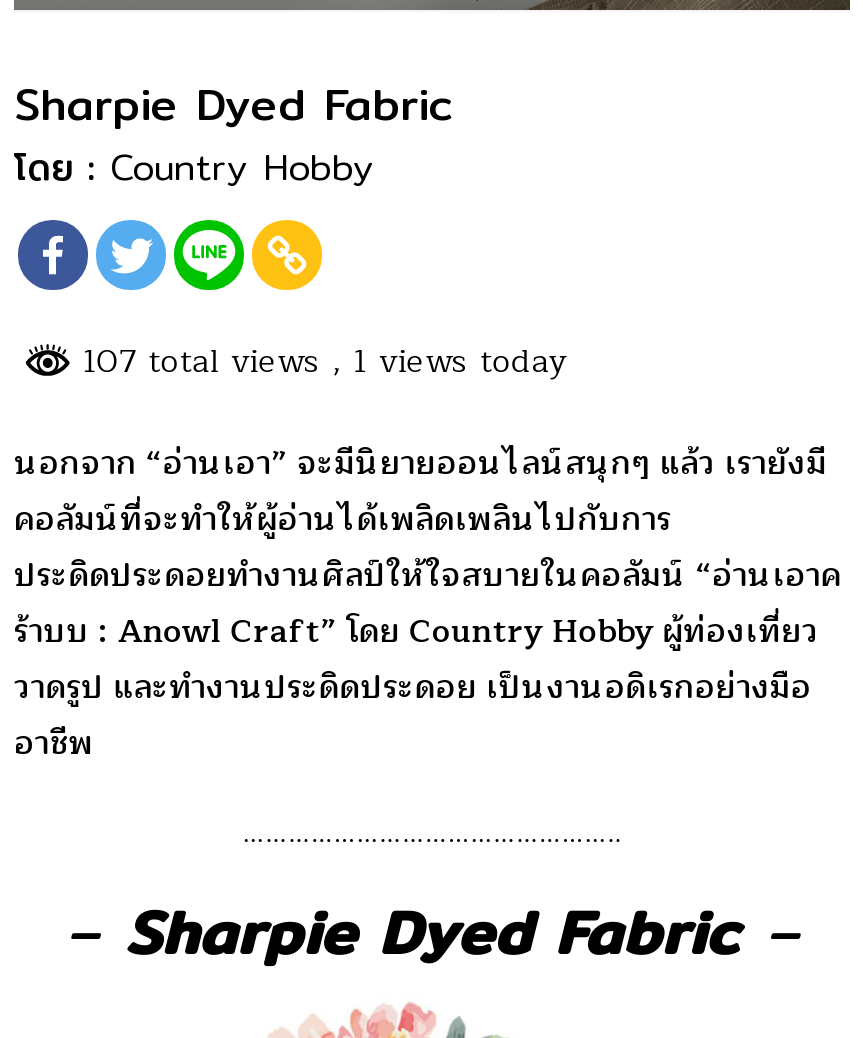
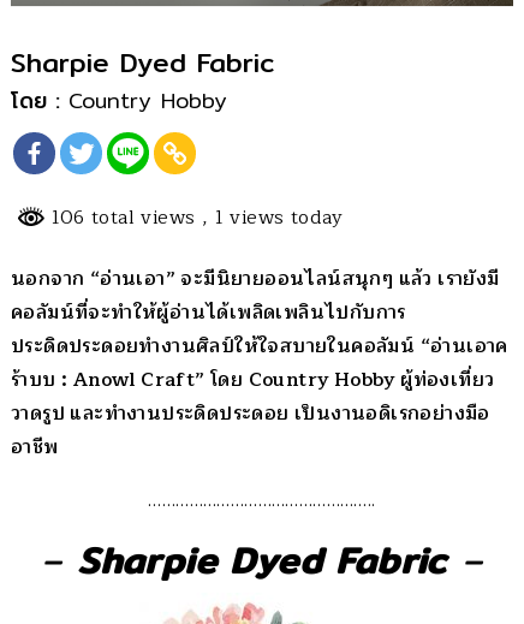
- 107 total views, 1 views today
+ 106 total views, 1 views today
